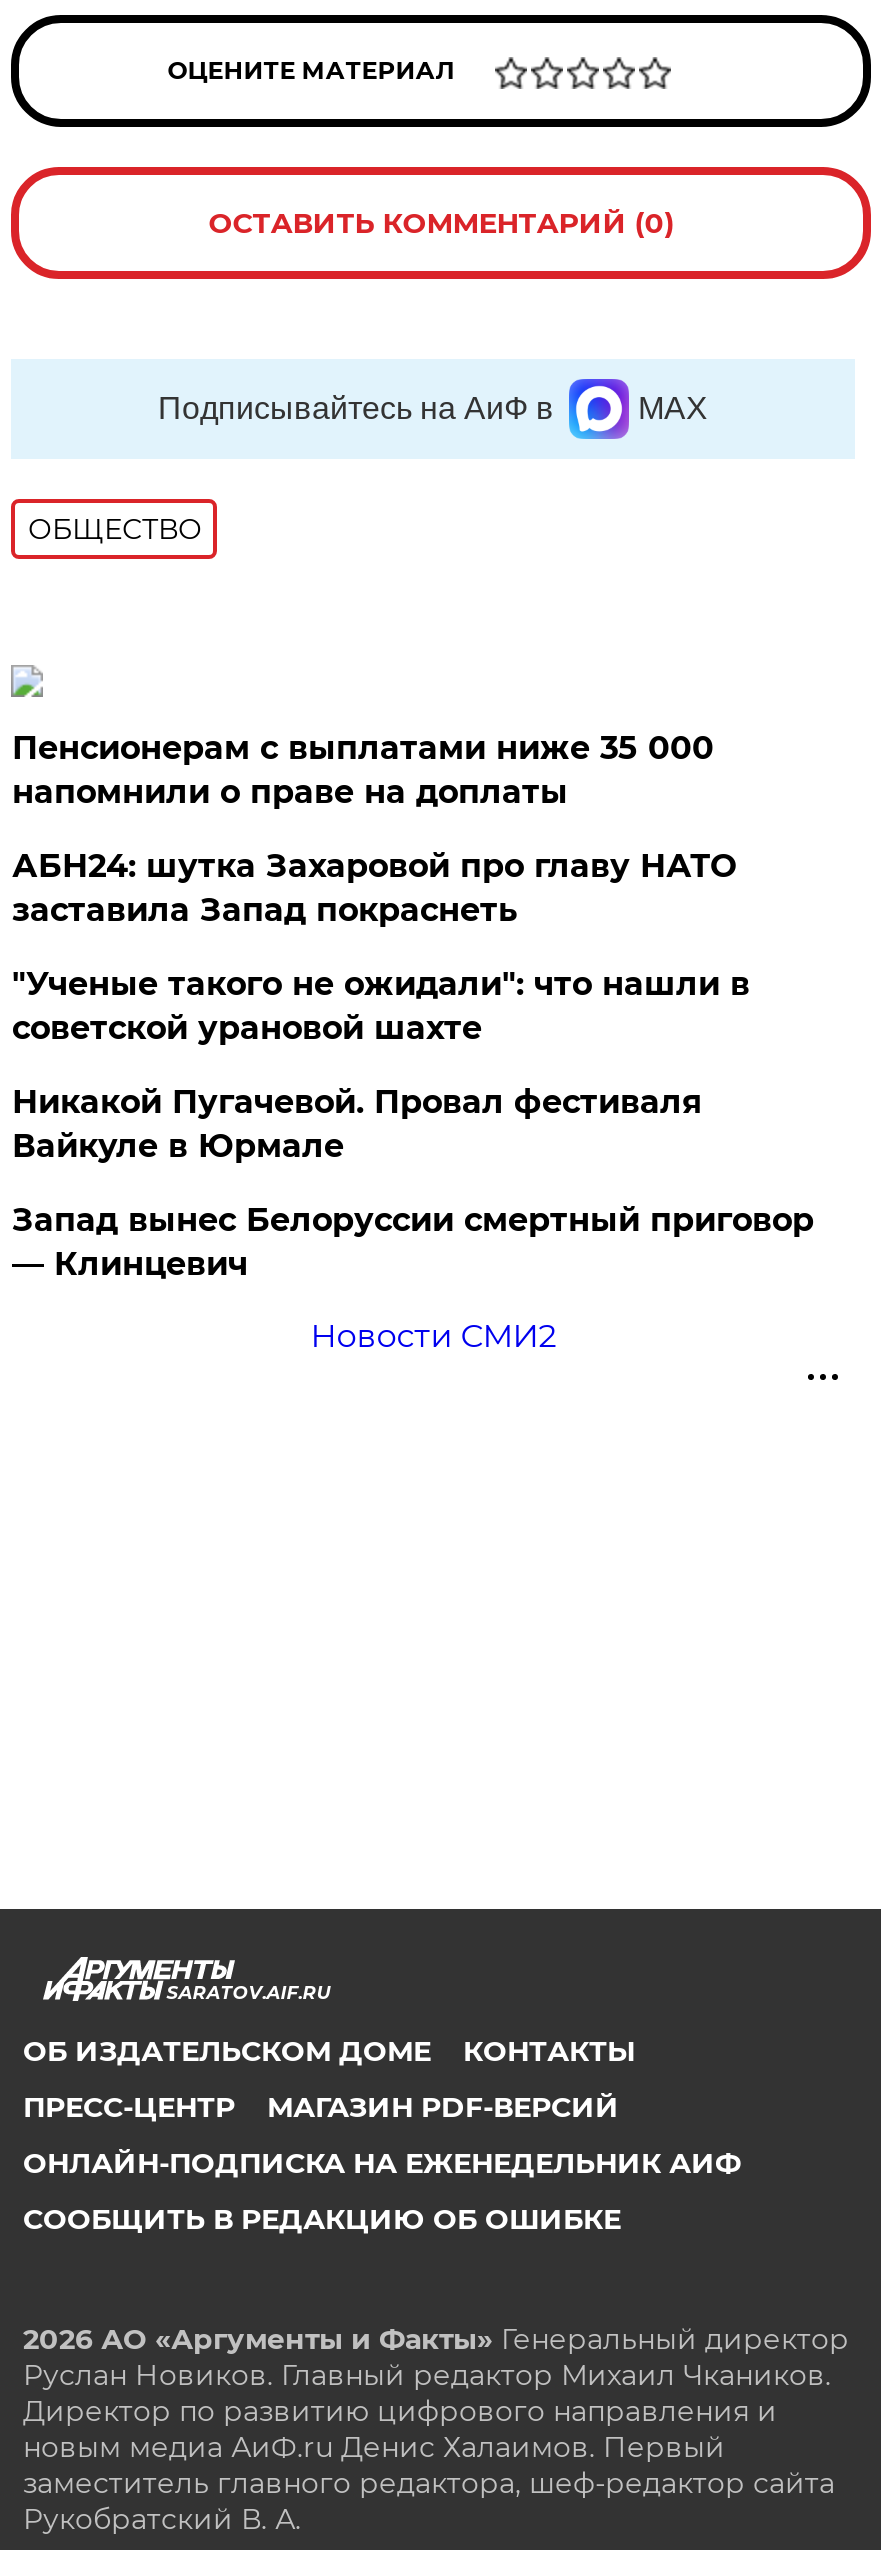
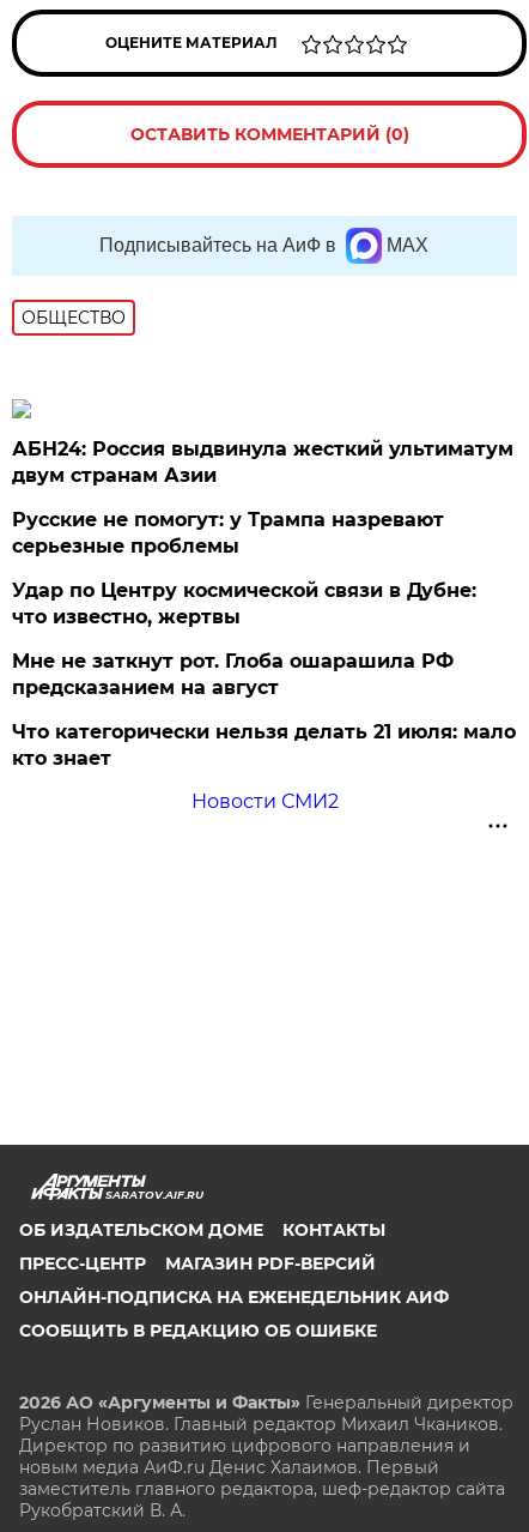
- Пенсионерам с выплатами ниже 35 000
- напомнили о праве на доплаты
+ АБН24: Россия выдвинула жесткий ультиматум
+ двум странам Азии

- АБН24: шутка Захаровой про главу НАТО
- заставила Запад покраснеть
+ Русские не помогут: у Трампа назревают
+ серьезные проблемы

- "Ученые такого не ожидали": что нашли в
- советской урановой шахте
+ Удар по Центру космической связи в Дубне:
+ что известно, жертвы

- Никакой Пугачевой. Провал фестиваля
- Вайкуле в Юрмале
+ Мне не заткнут рот. Глоба ошарашила РФ
+ предсказанием на август

- Запад вынес Белоруссии смертный приговор
- — Клинцевич
+ Что категорически нельзя делать 21 июля: мало
+ кто знает
